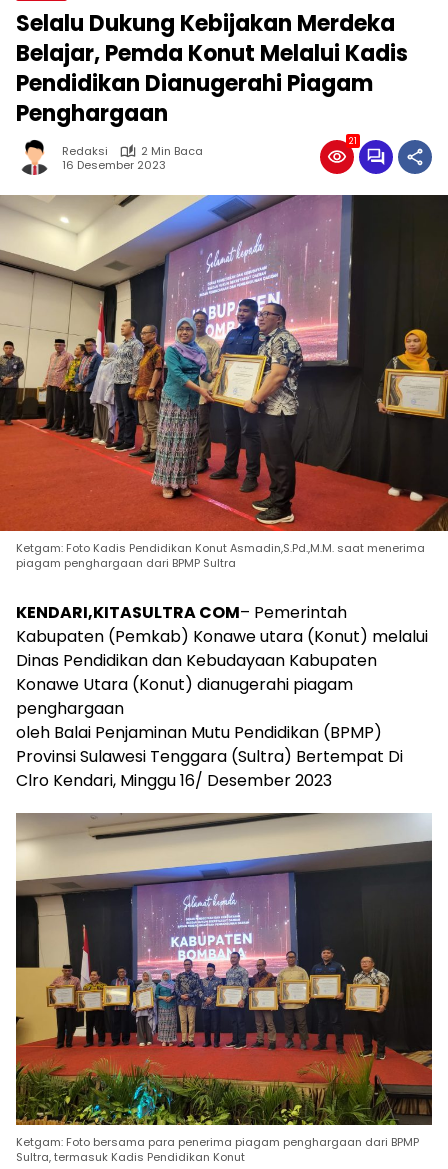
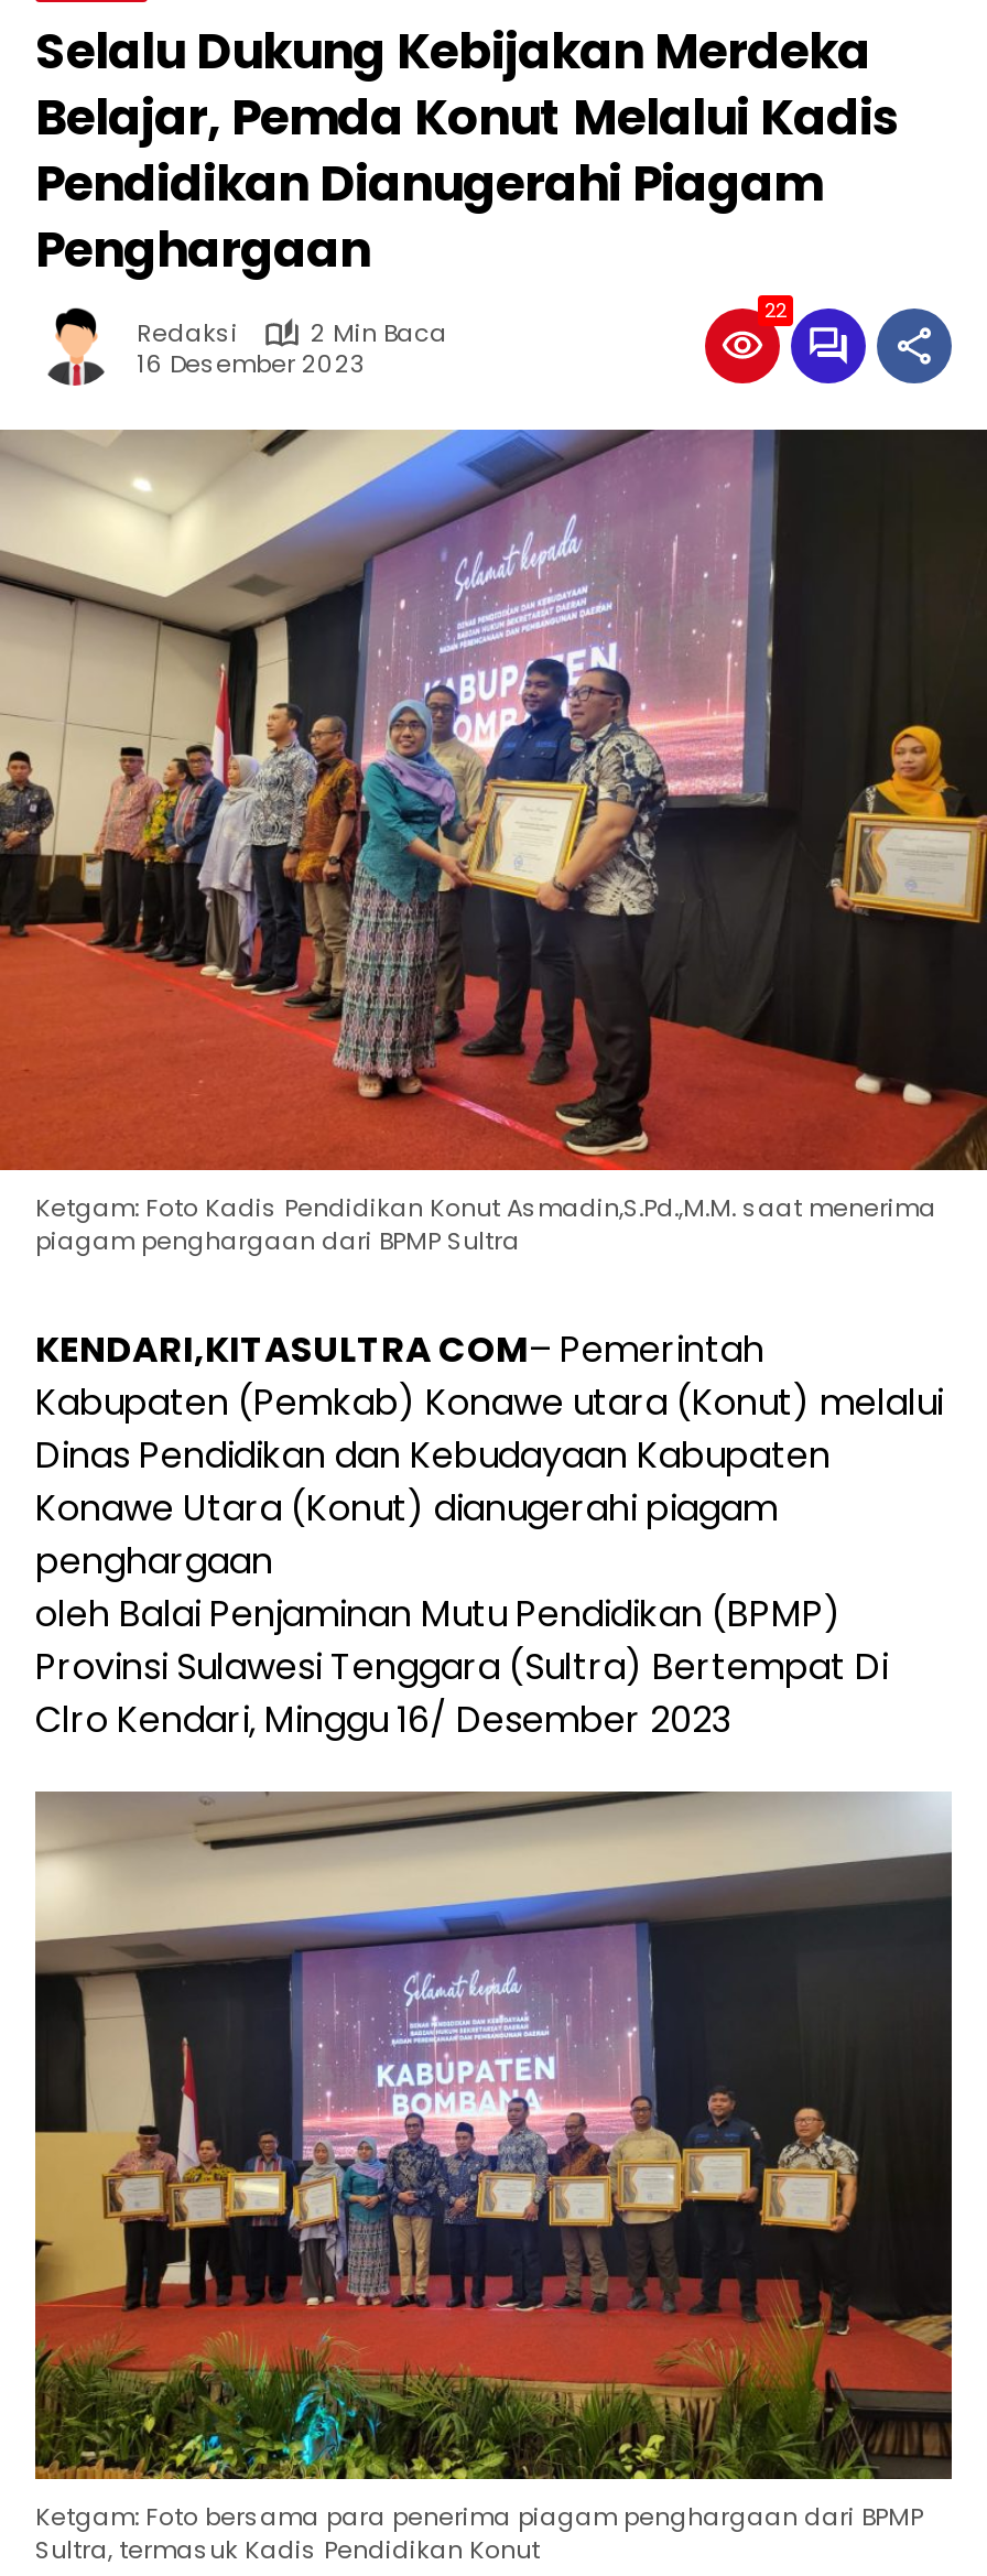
- 21
+ 22
